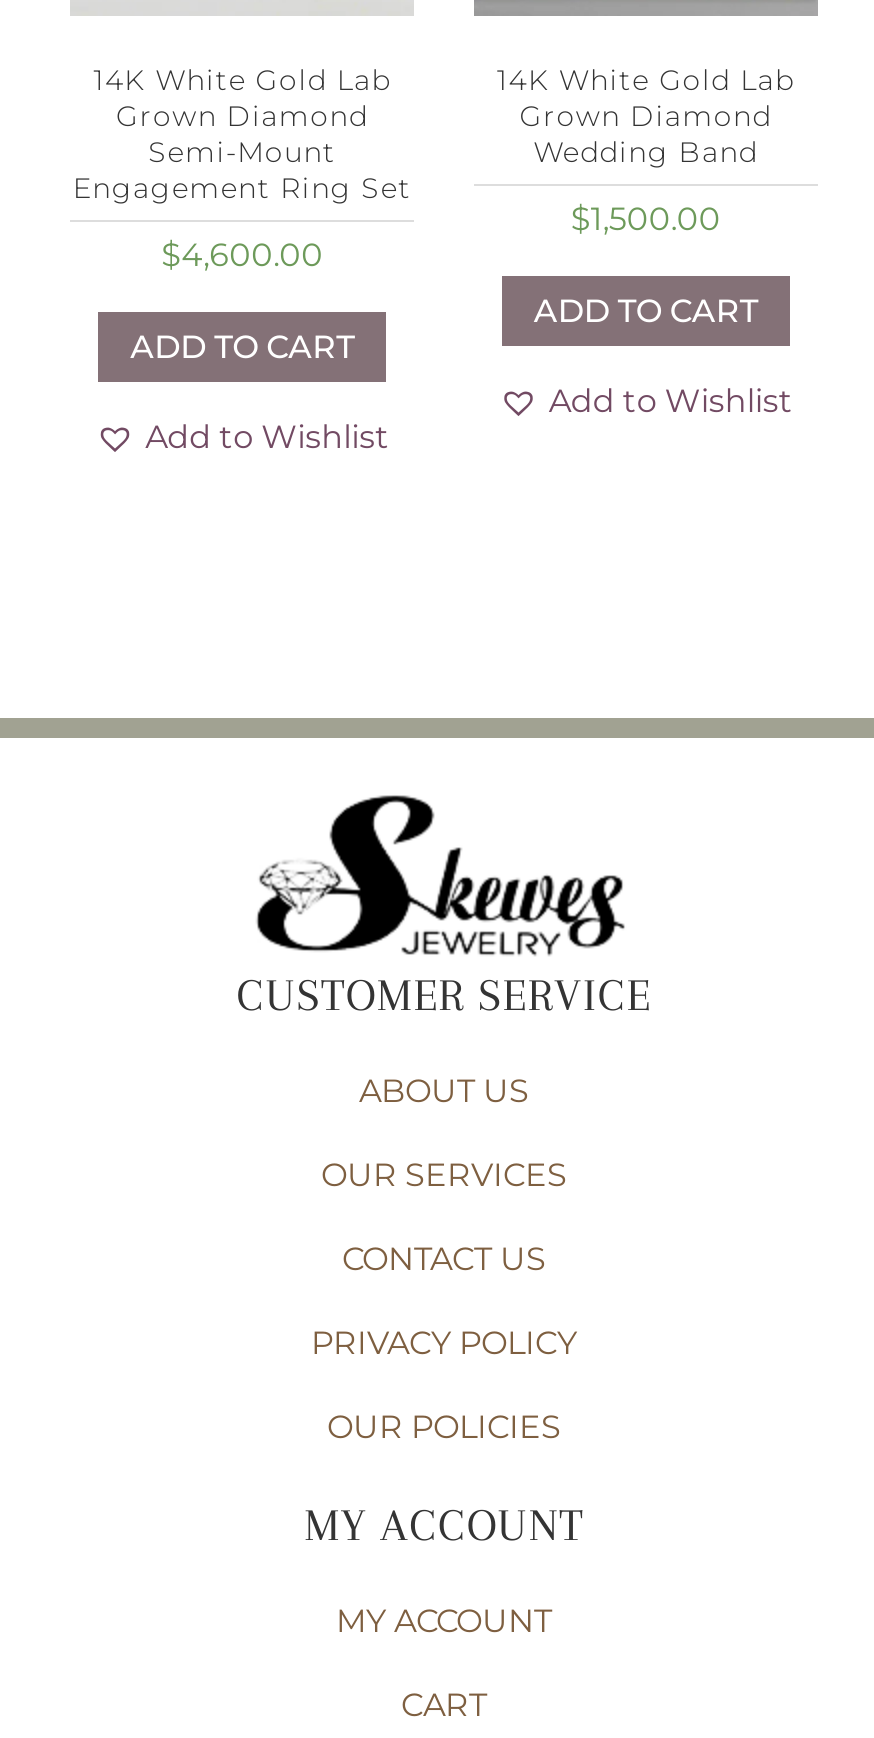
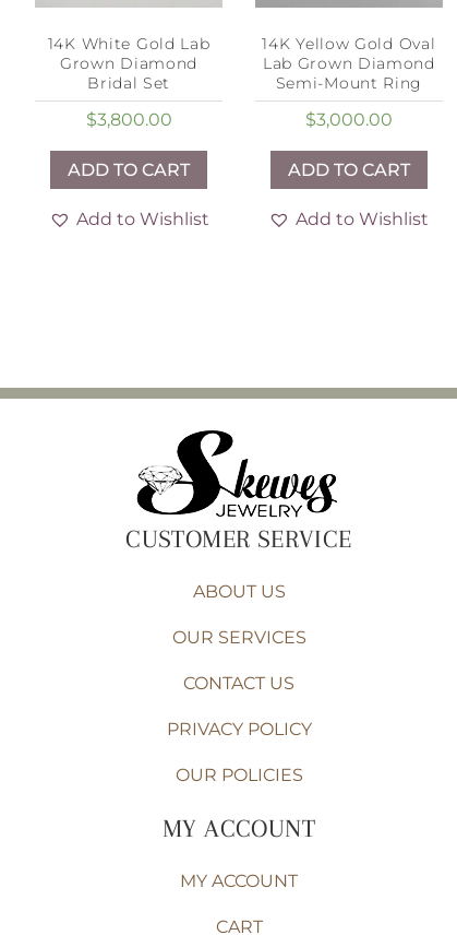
- 14K White Gold Lab
- Grown Diamond
- Wedding Band
+ 14K Yellow Gold Oval
+ Lab Grown Diamond
+ Semi-Mount Ring

- Semi-Mount
- Engagement Ring Set
+ Bridal Set

- $1,500.00
+ $3,000.00

- $4,600.00
+ $3,800.00
